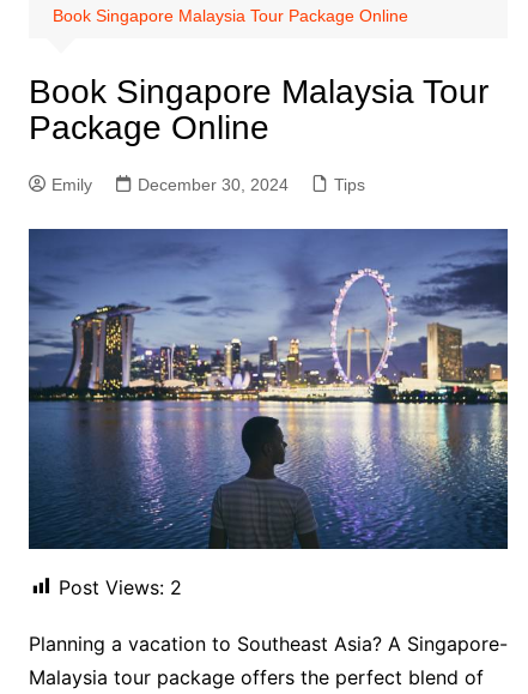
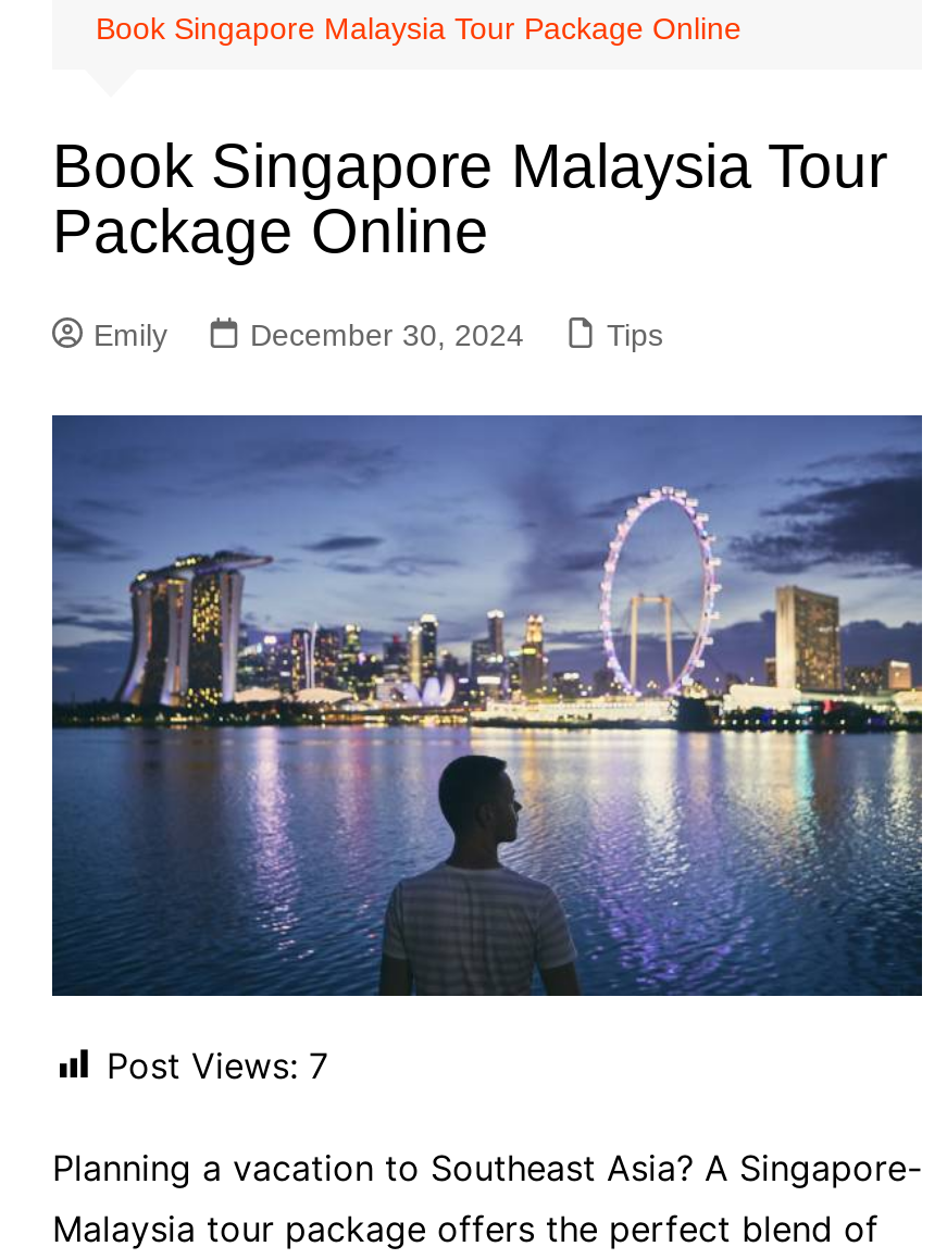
- Post Views: 2
+ Post Views: 7
